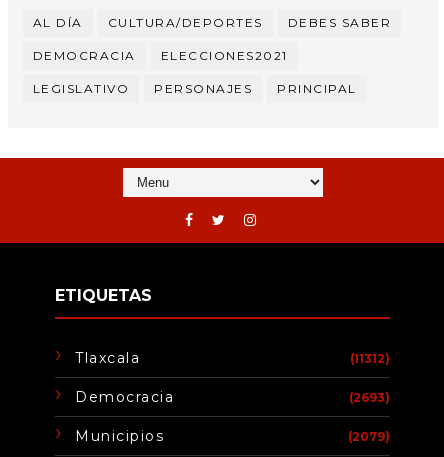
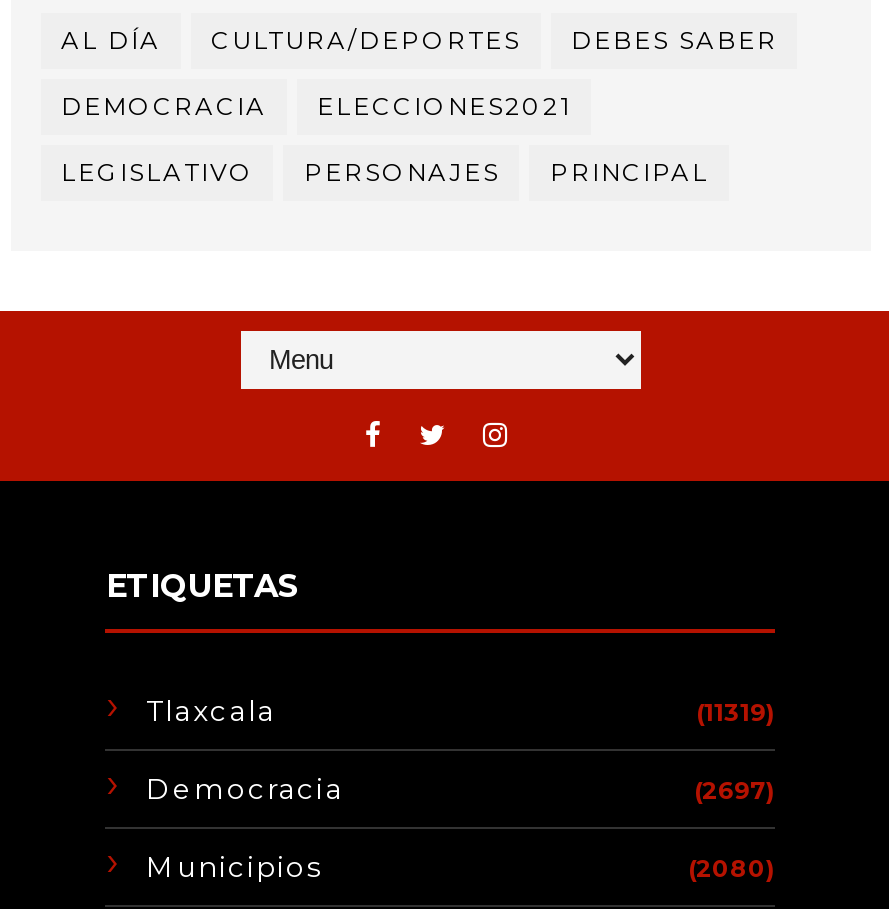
- (11312)
+ (11319)

- (2693)
+ (2697)

- (2079)
+ (2080)
